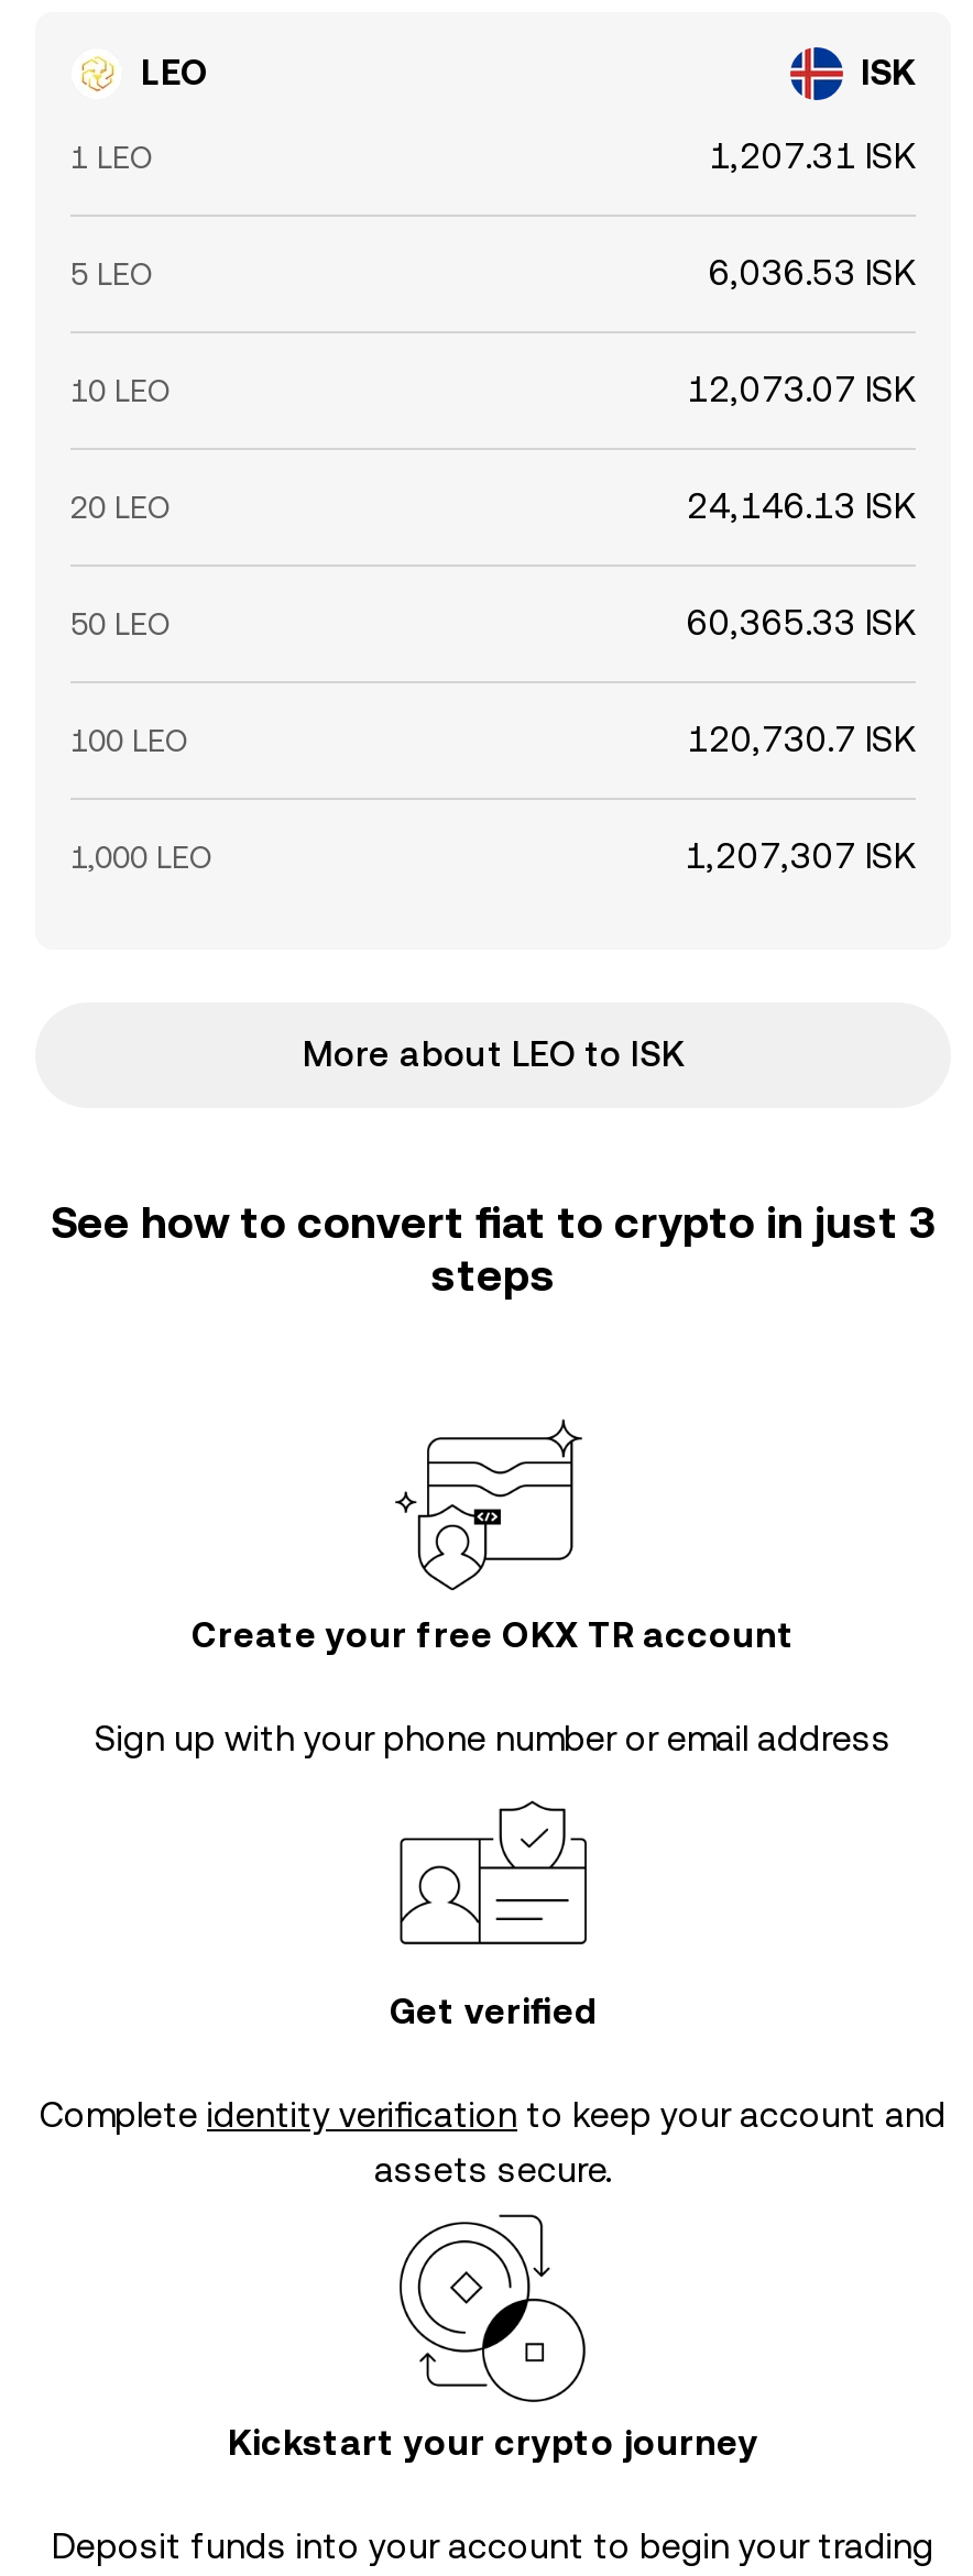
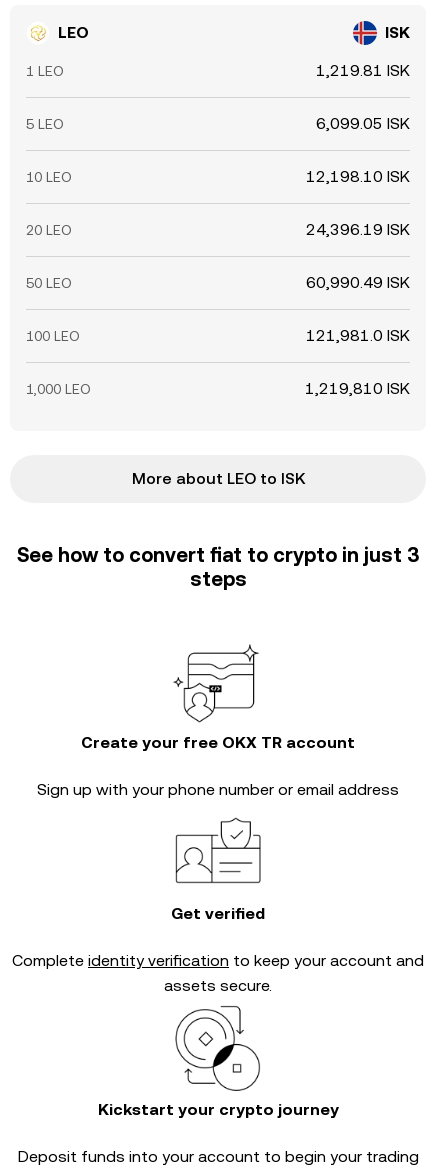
- 1,207.31 ISK
+ 1,219.81 ISK

- 6,036.53 ISK
+ 6,099.05 ISK

- 12,073.07 ISK
+ 12,198.10 ISK

- 24,146.13 ISK
+ 24,396.19 ISK

- 60,365.33 ISK
+ 60,990.49 ISK

- 120,730.7 ISK
+ 121,981.0 ISK

- 1,207,307 ISK
+ 1,219,810 ISK
